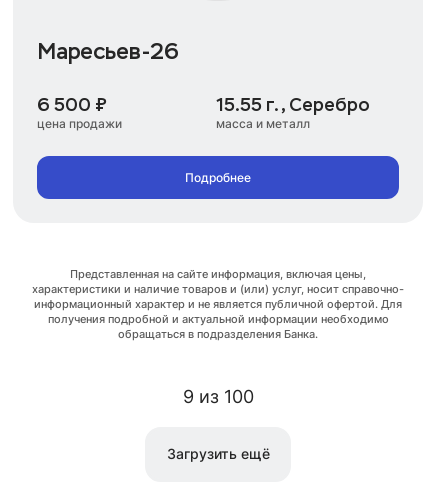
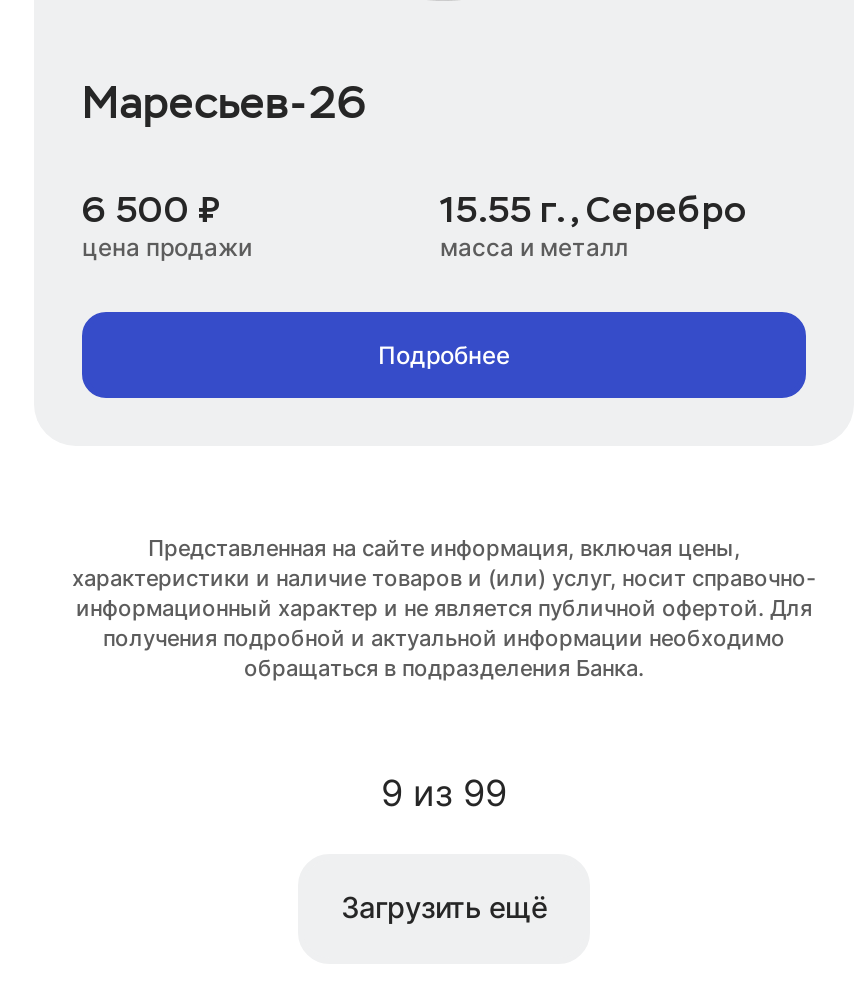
- 9 из 100
+ 9 из 99
